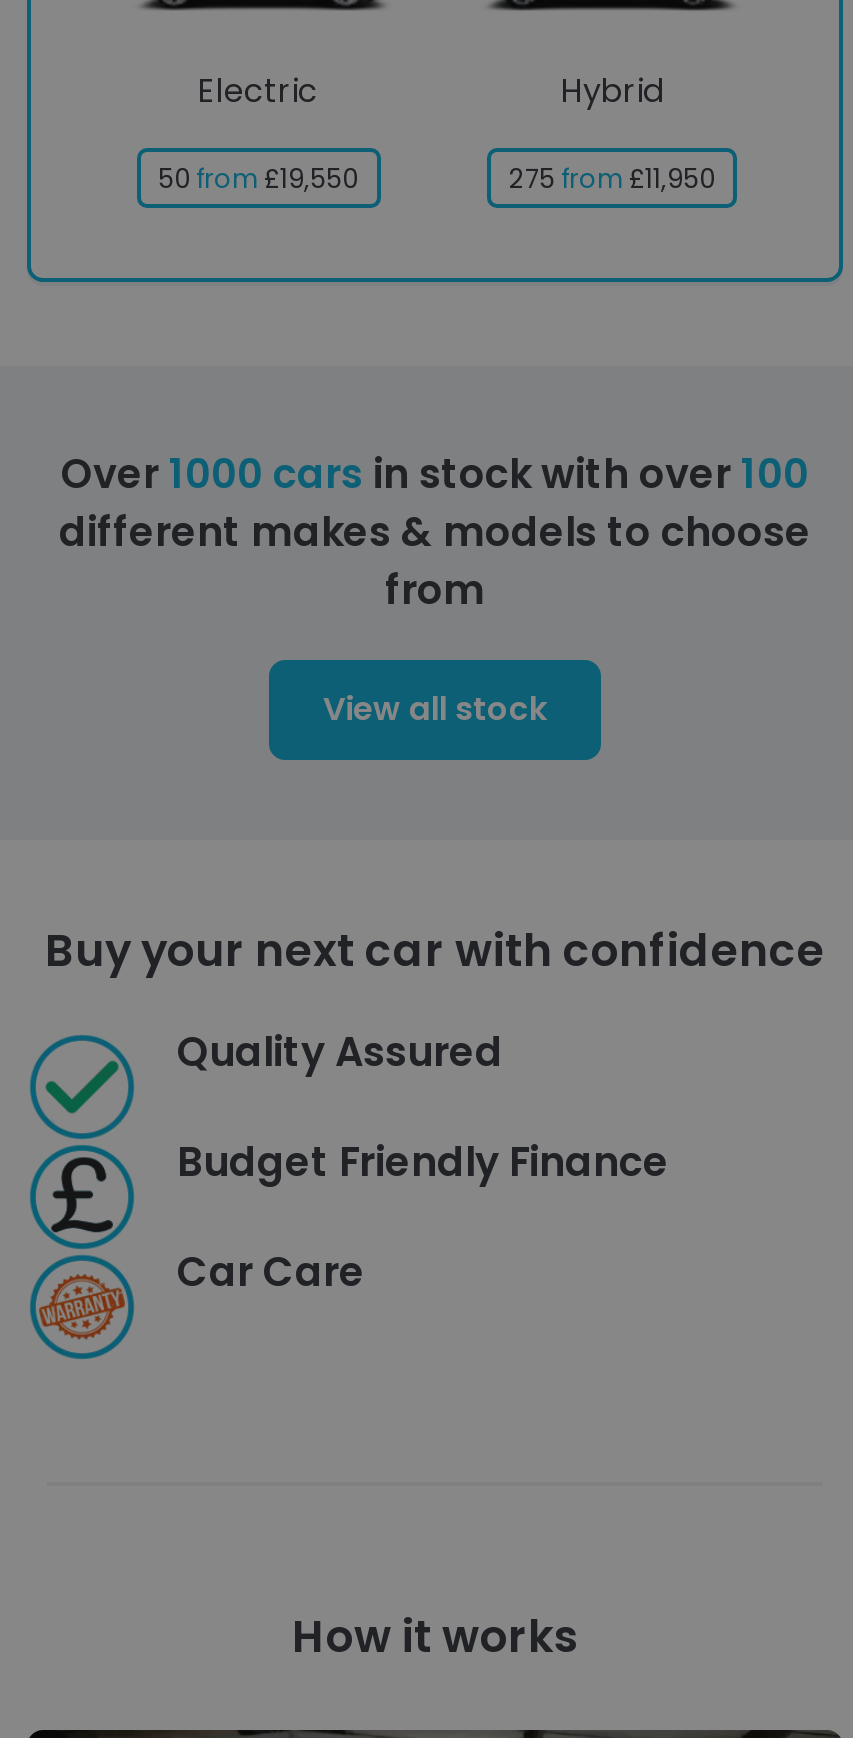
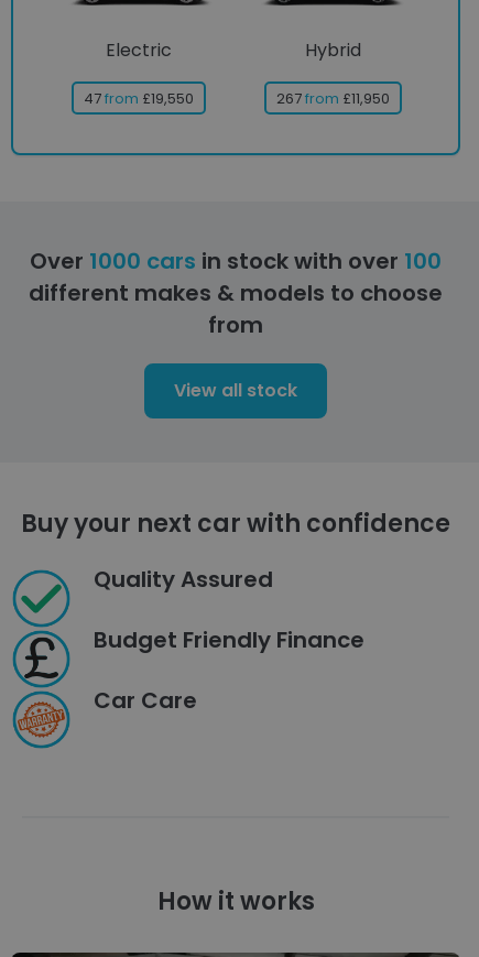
- 50 from £19,550
+ 47 from £19,550

- 275 from £11,950
+ 267 from £11,950
